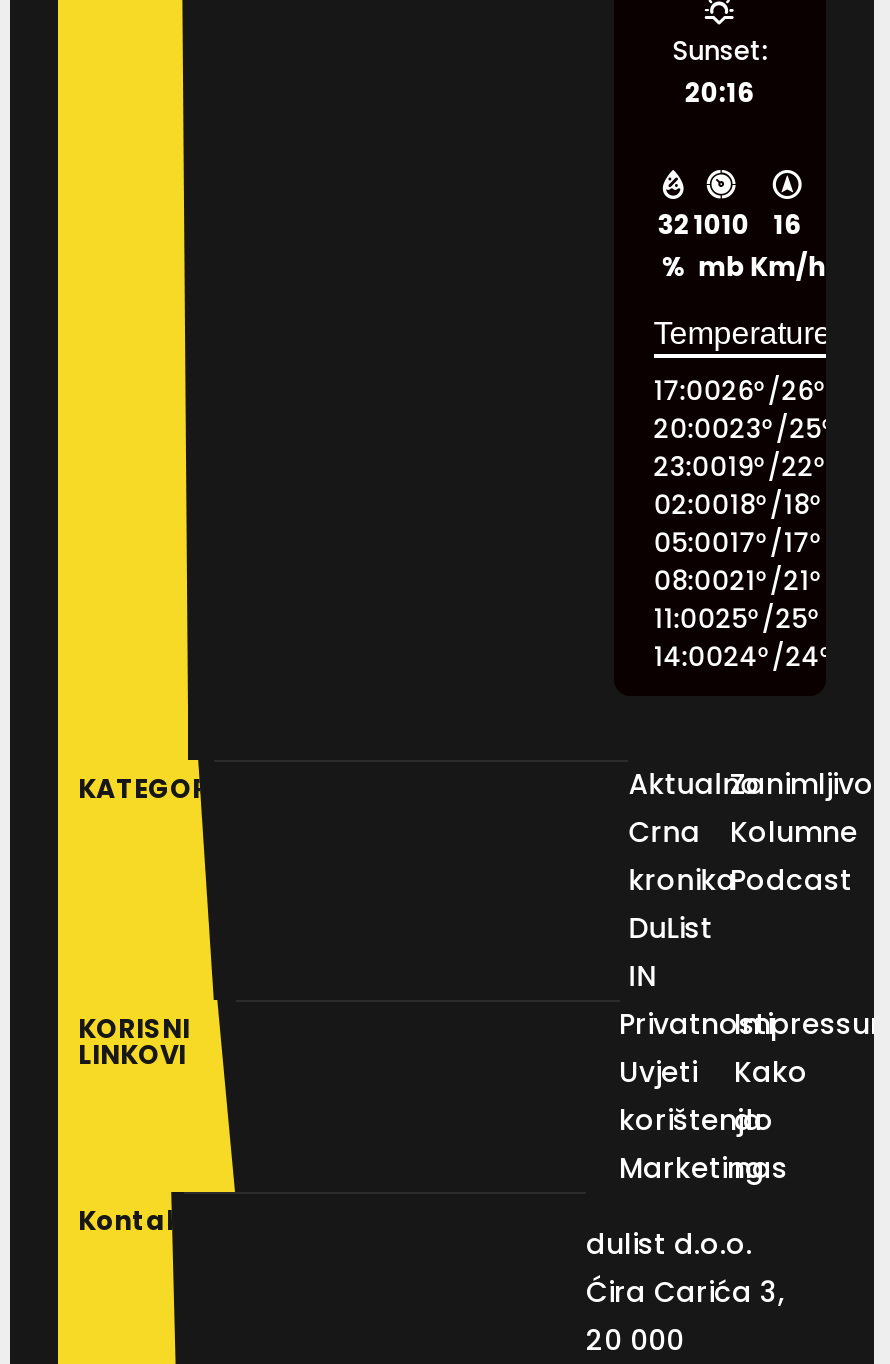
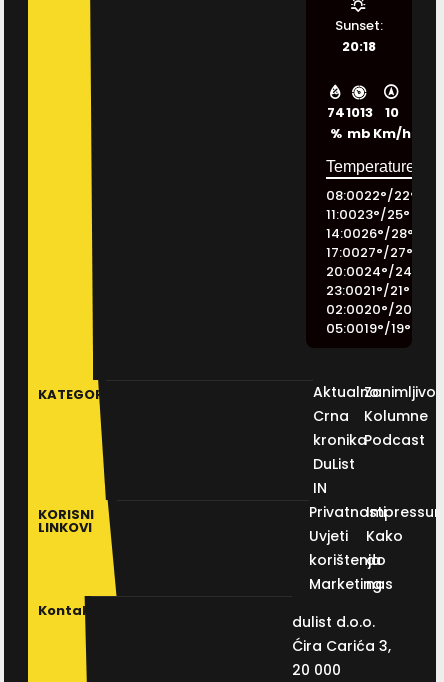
- 20:16
+ 20:18

- 32
+ 74

- 1010
+ 1013

- 16
+ 10

- 17:0026°/26°
+ 08:0022°/22°

- 20:0023°/25 °
+ 11:0023°/25 °

- 23:0019°/22°
+ 14:0026°/28°

- 02:0018°/18°
+ 17:0027°/27°

- 05:0017°/17°
+ 20:0024°/24°

- 08:0021°/21°
+ 23:0021°/21°

- 11:0025°/25°
+ 02:0020°/20°

- 14:0024°/24 °
+ 05:0019°/19 °
